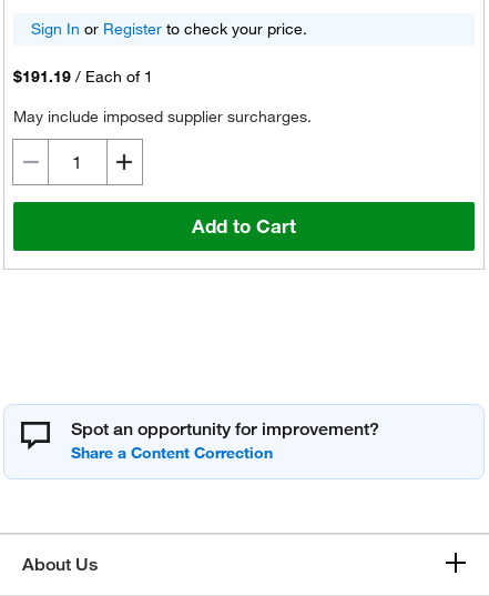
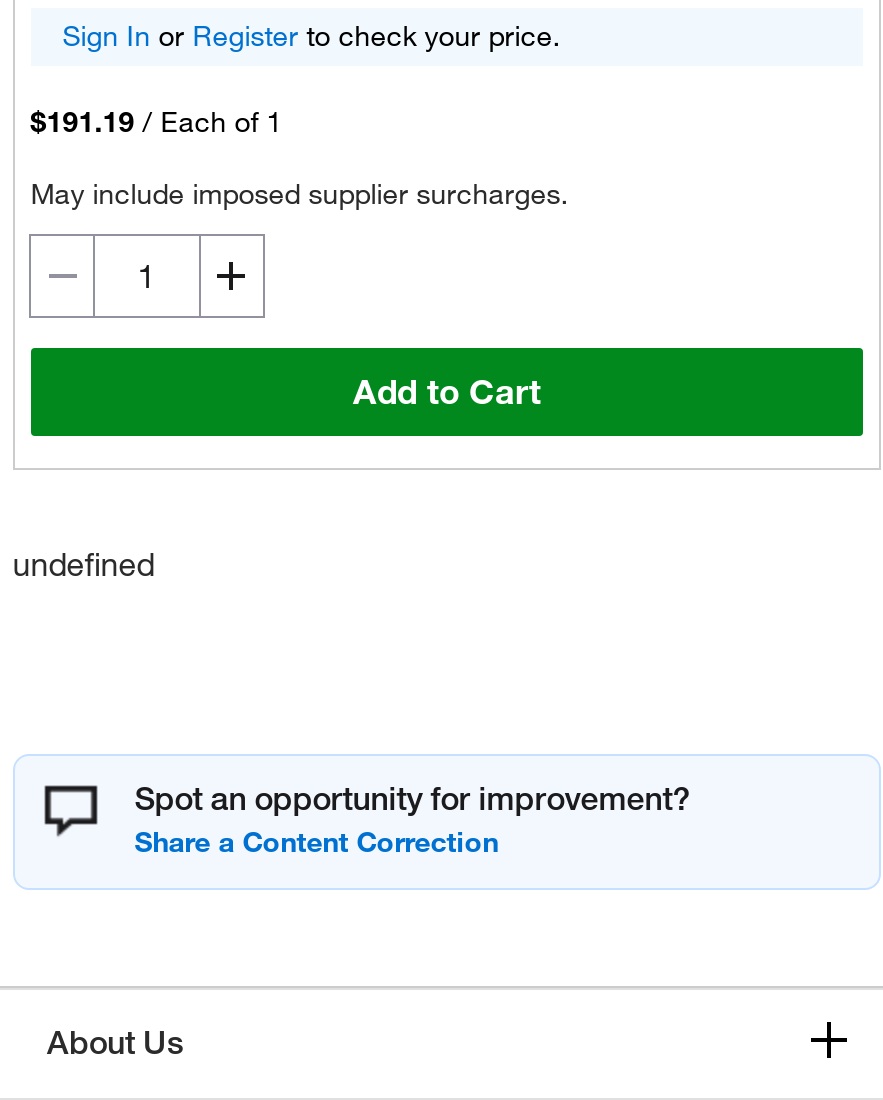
+ undefined
